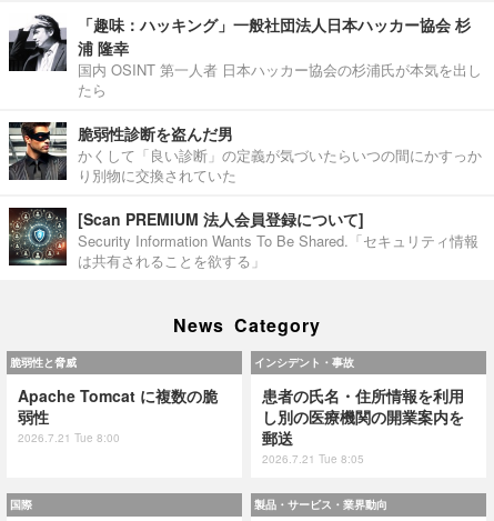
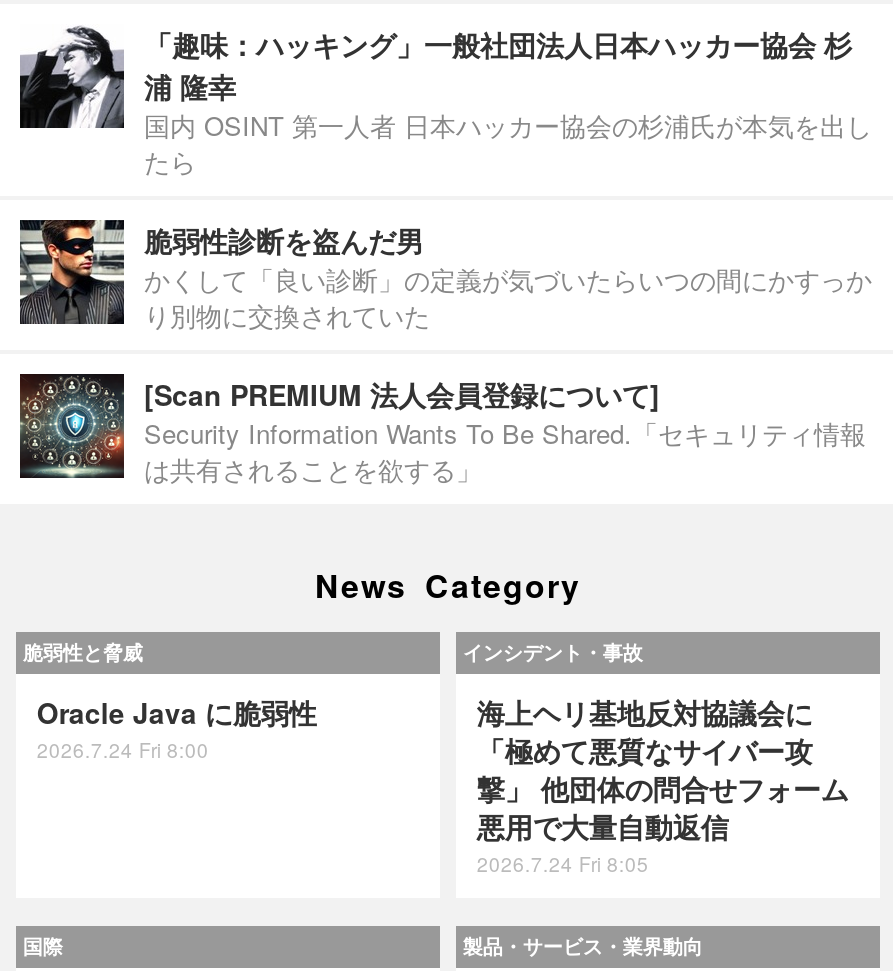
- Apache Tomcat に複数の脆
- 弱性
- 2026.7.21 Tue 8:00
+ Oracle Java に脆弱性
+ 2026.7.24 Fri 8:00

- 患者の氏名・住所情報を利用
- し別の医療機関の開業案内を
- 郵送
- 2026.7.21 Tue 8:05
+ 海上ヘリ基地反対協議会に
+ 「極めて悪質なサイバー攻
+ 撃」 他団体の問合せフォーム
+ 悪用で大量自動返信
+ 2026.7.24 Fri 8:05
